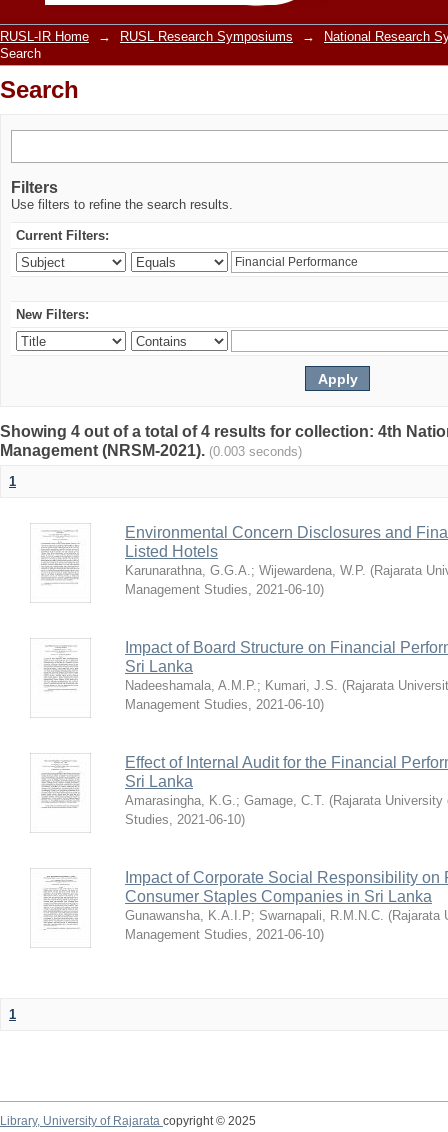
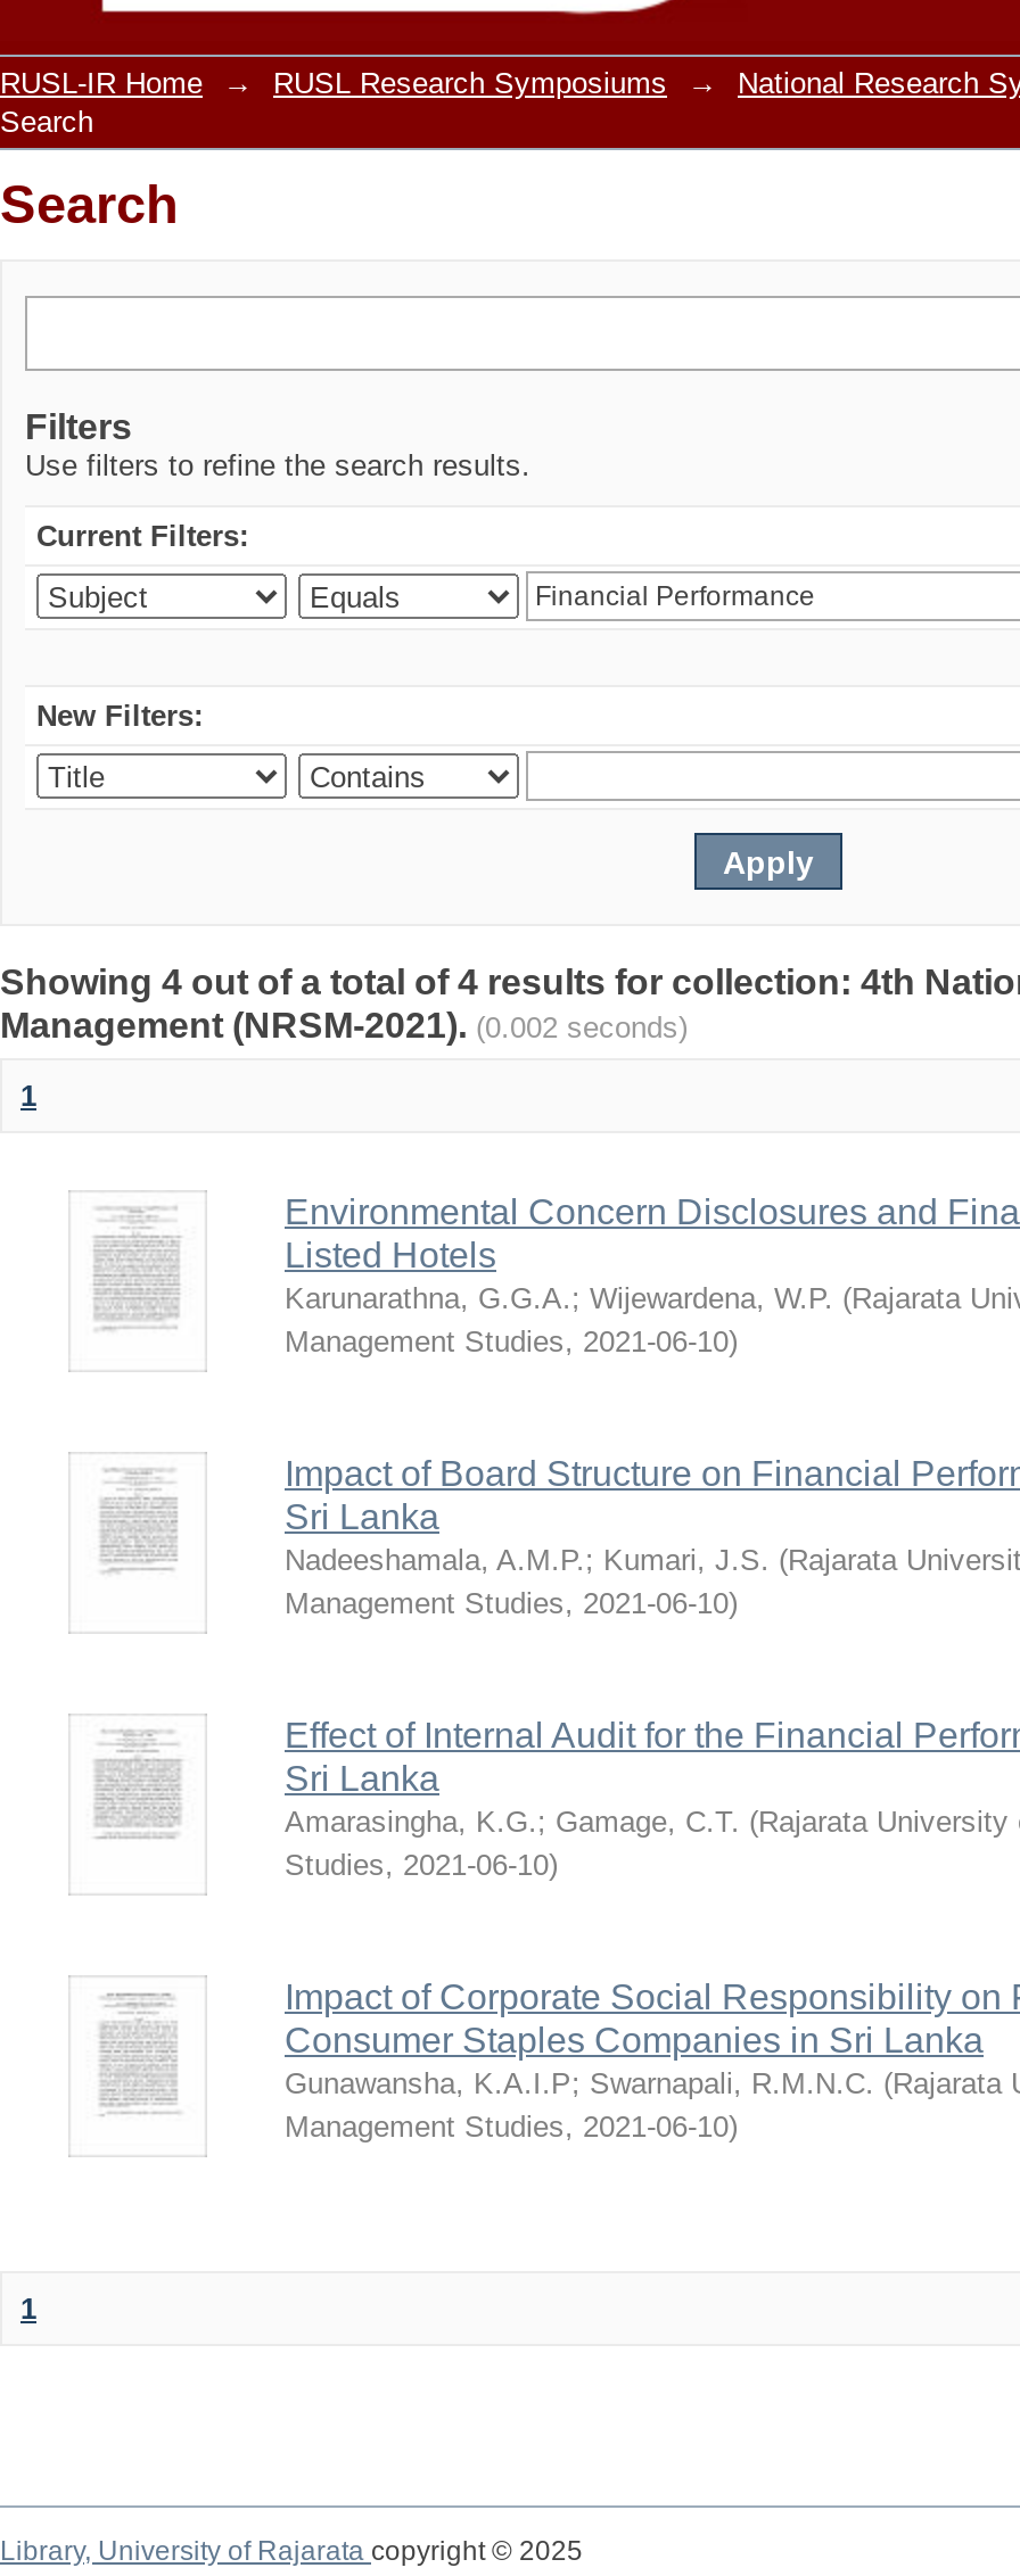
- Management (NRSM-2021). (0.003 seconds)
+ Management (NRSM-2021). (0.002 seconds)
